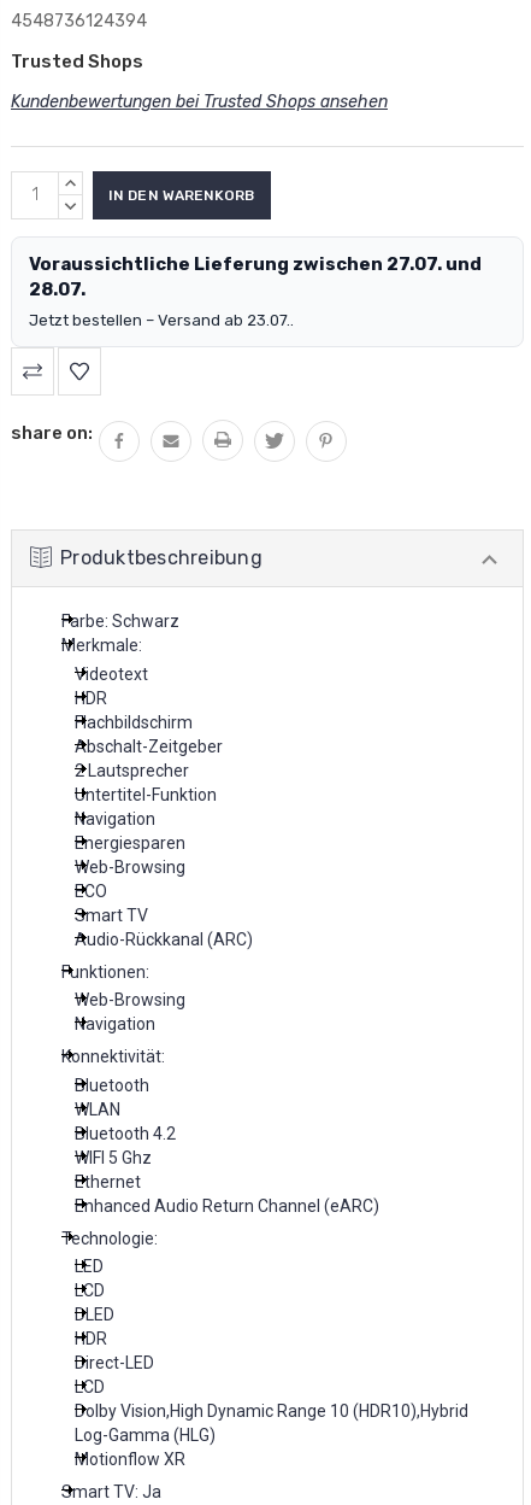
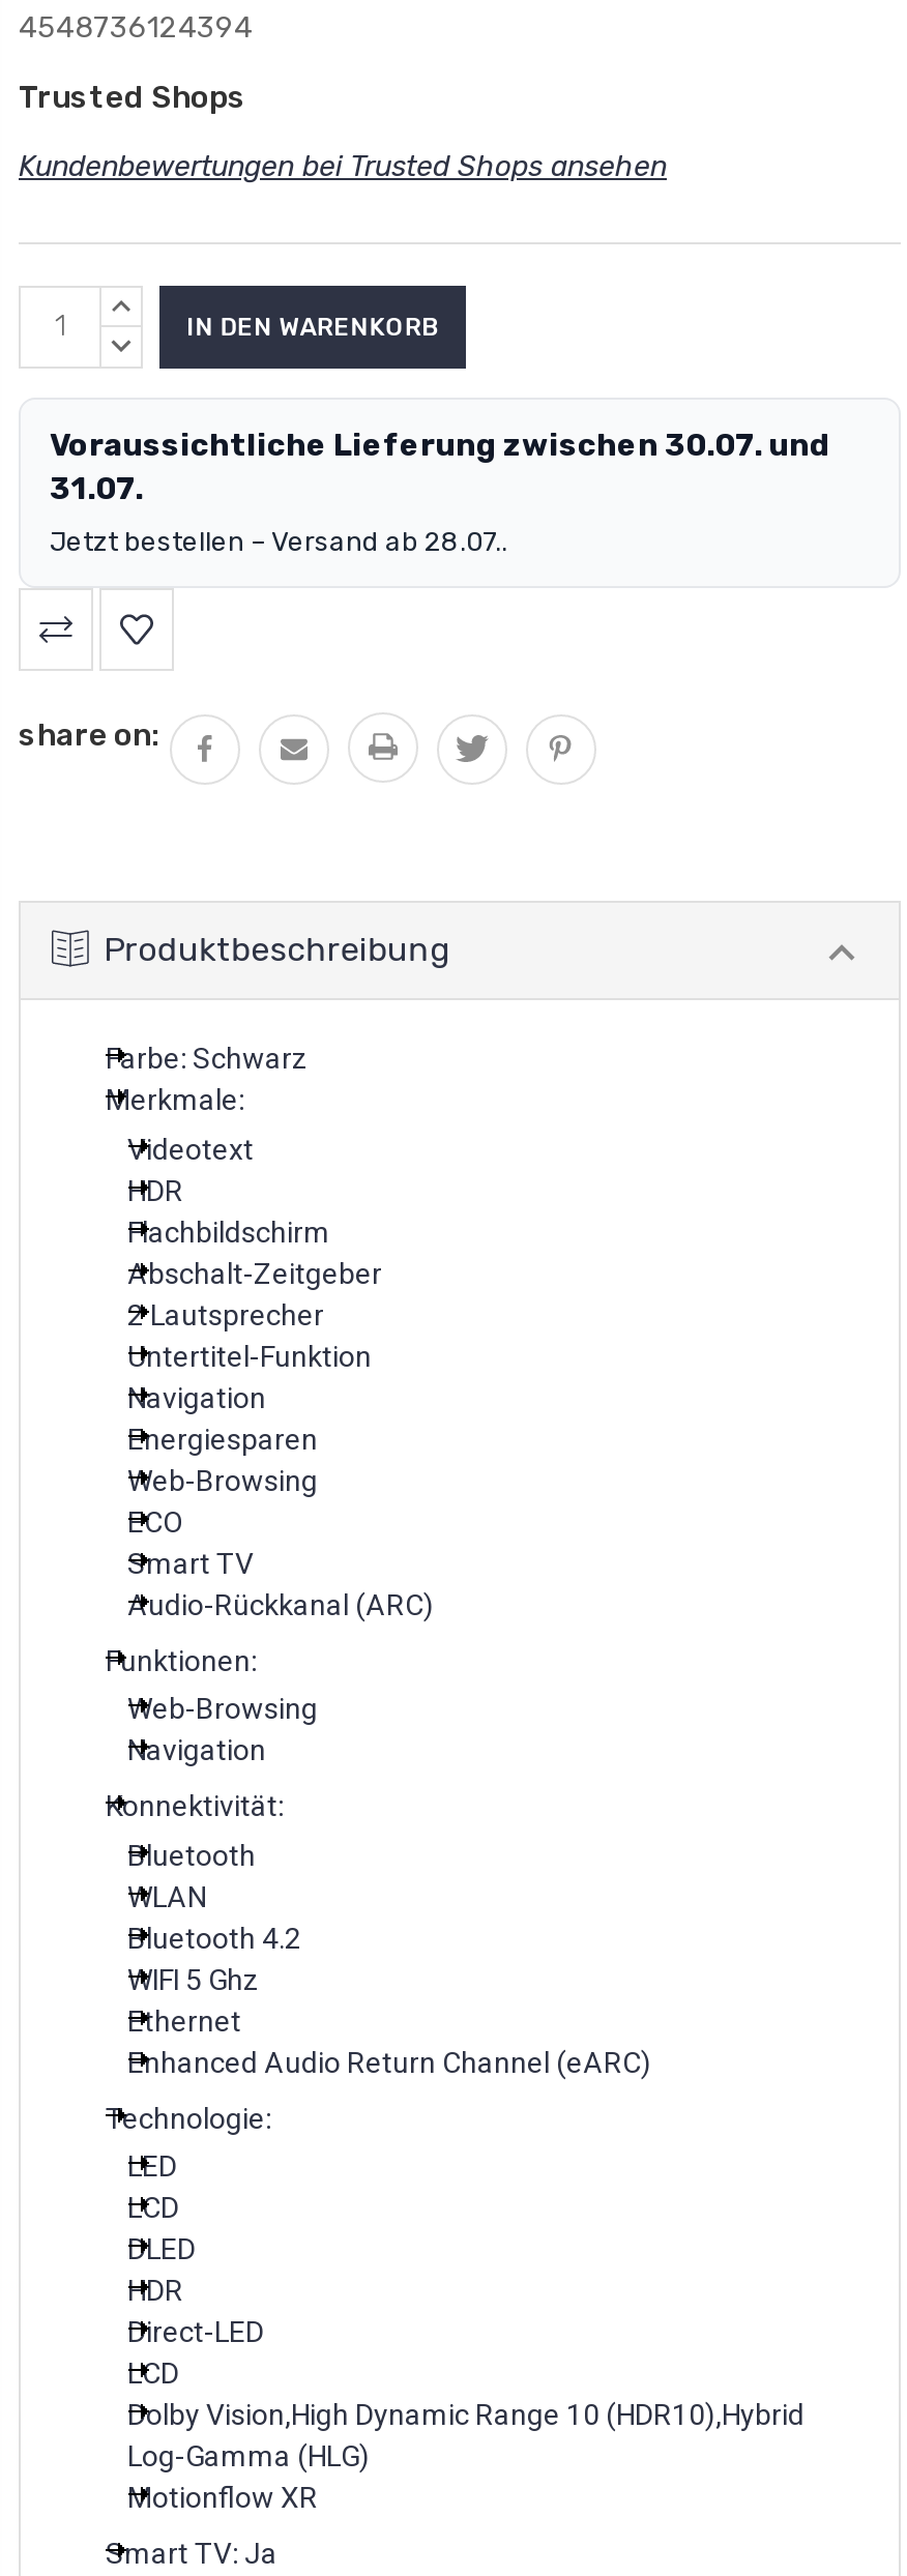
- Voraussichtliche Lieferung zwischen 27.07. und
+ Voraussichtliche Lieferung zwischen 30.07. und

- 28.07.
+ 31.07.

- Jetzt bestellen – Versand ab 23.07..
+ Jetzt bestellen – Versand ab 28.07..
